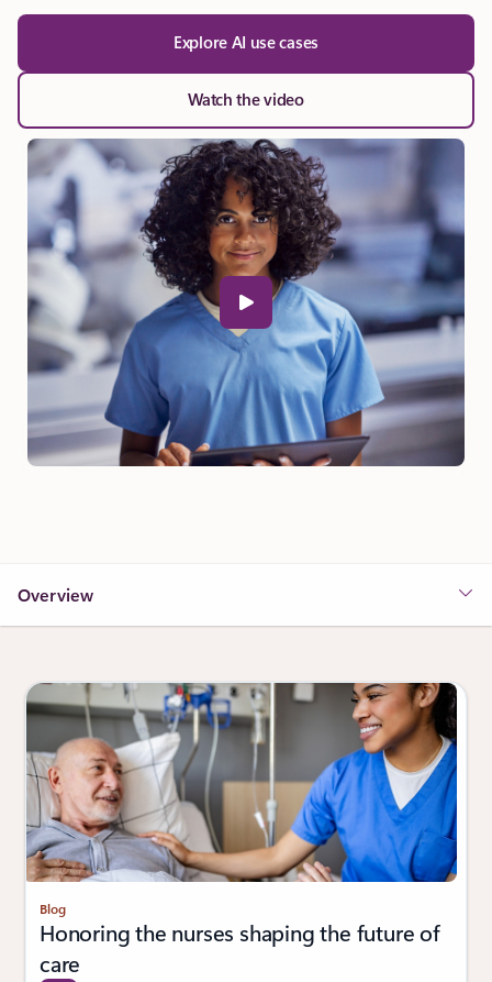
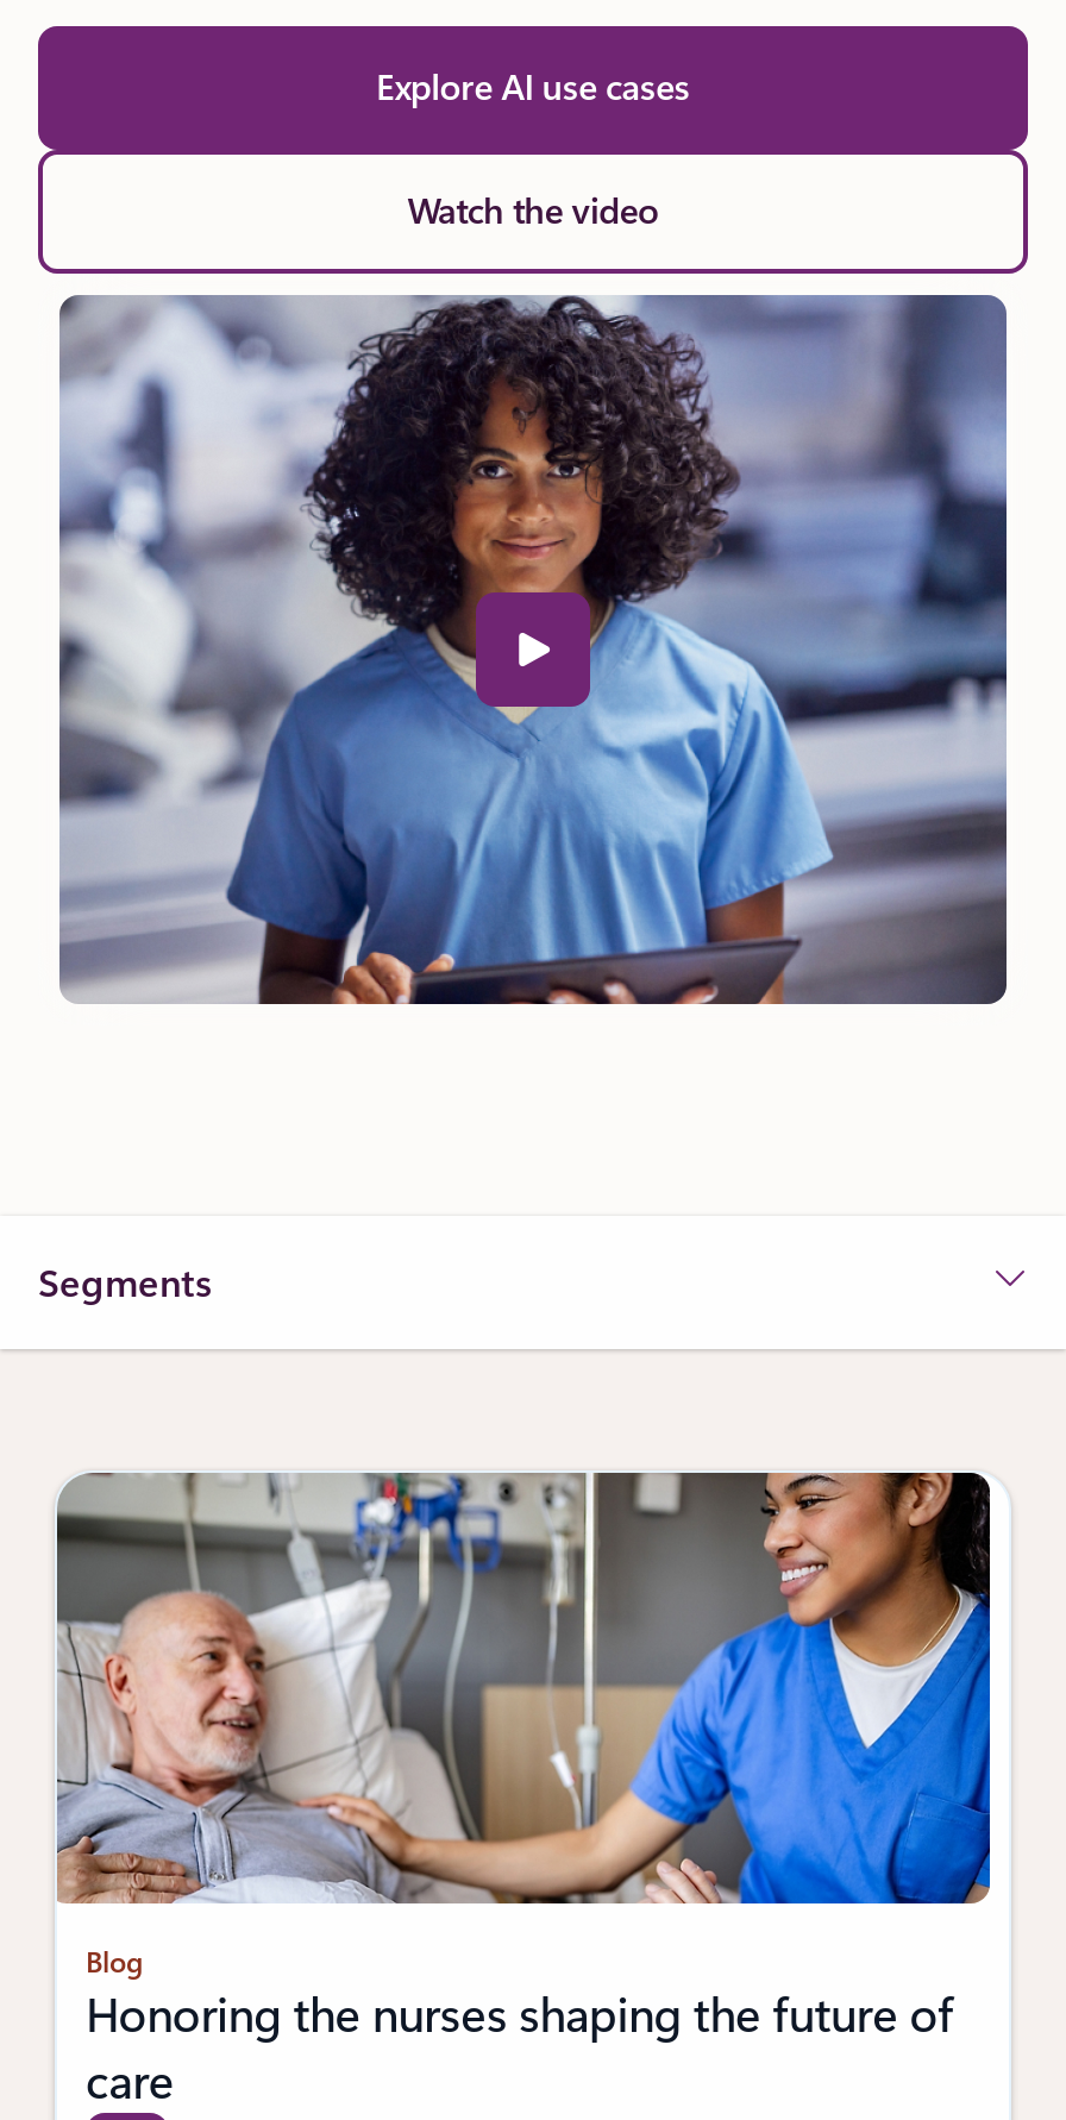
- Overview
+ Segments
